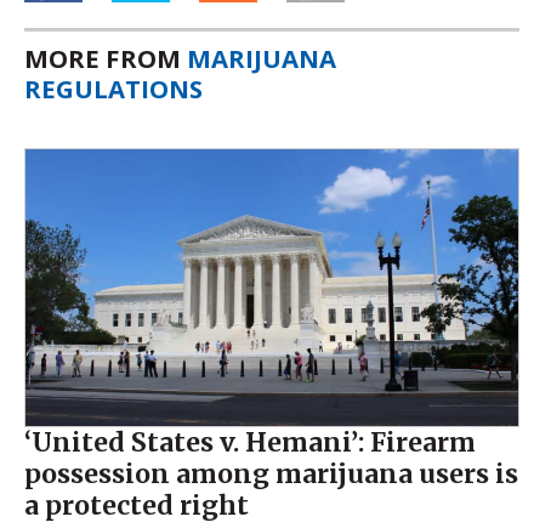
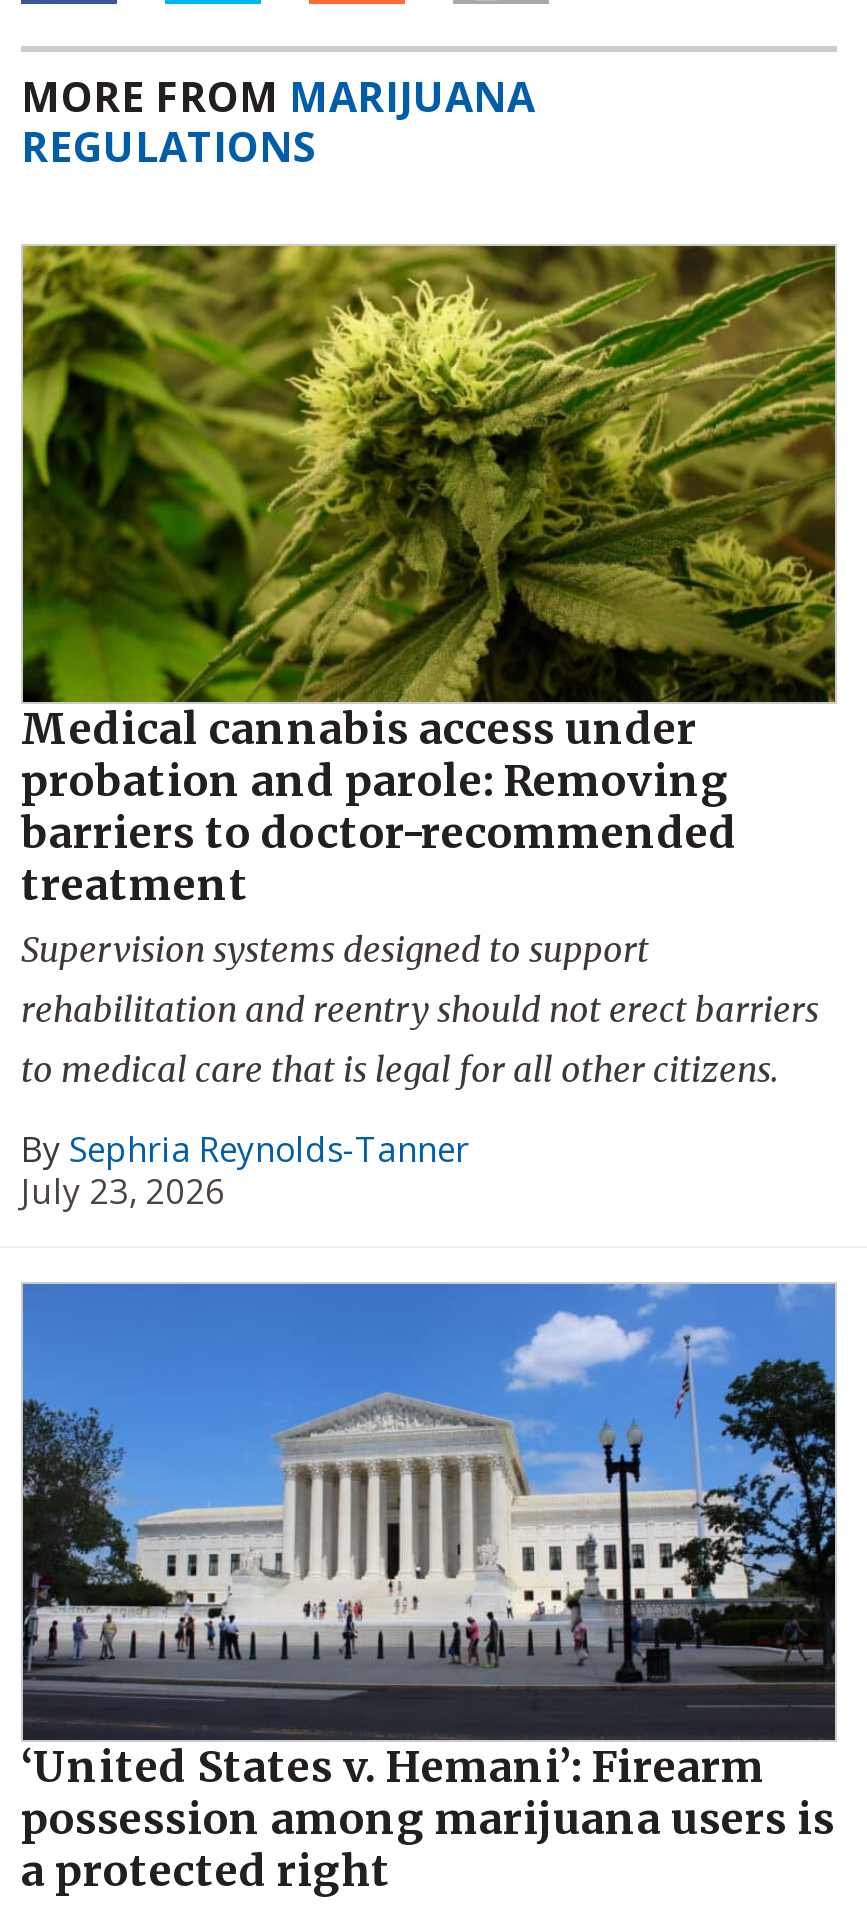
+ [image]
+ Medical cannabis access under
+ probation and parole: Removing
+ barriers to doctor-recommended
+ treatment
+ Supervision systems designed to support
+ rehabilitation and reentry should not erect barriers
+ to medical care that is legal for all other citizens.
+ By Sephria Reynolds-Tanner
+ July 23, 2026
